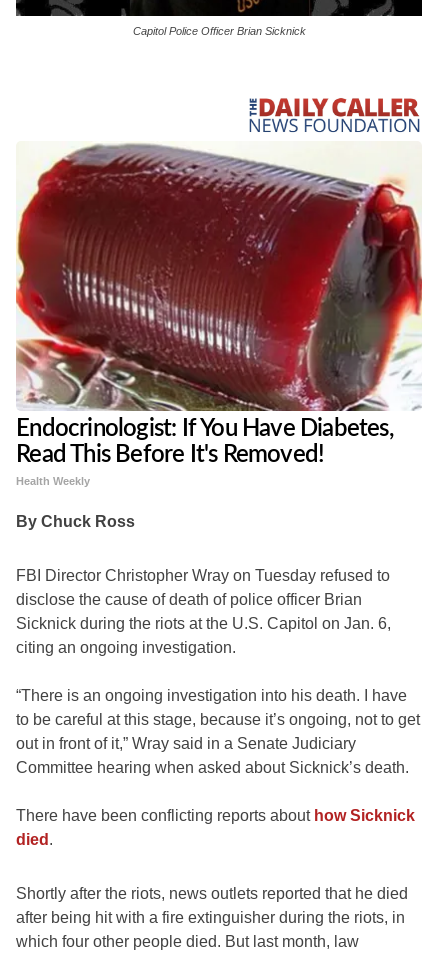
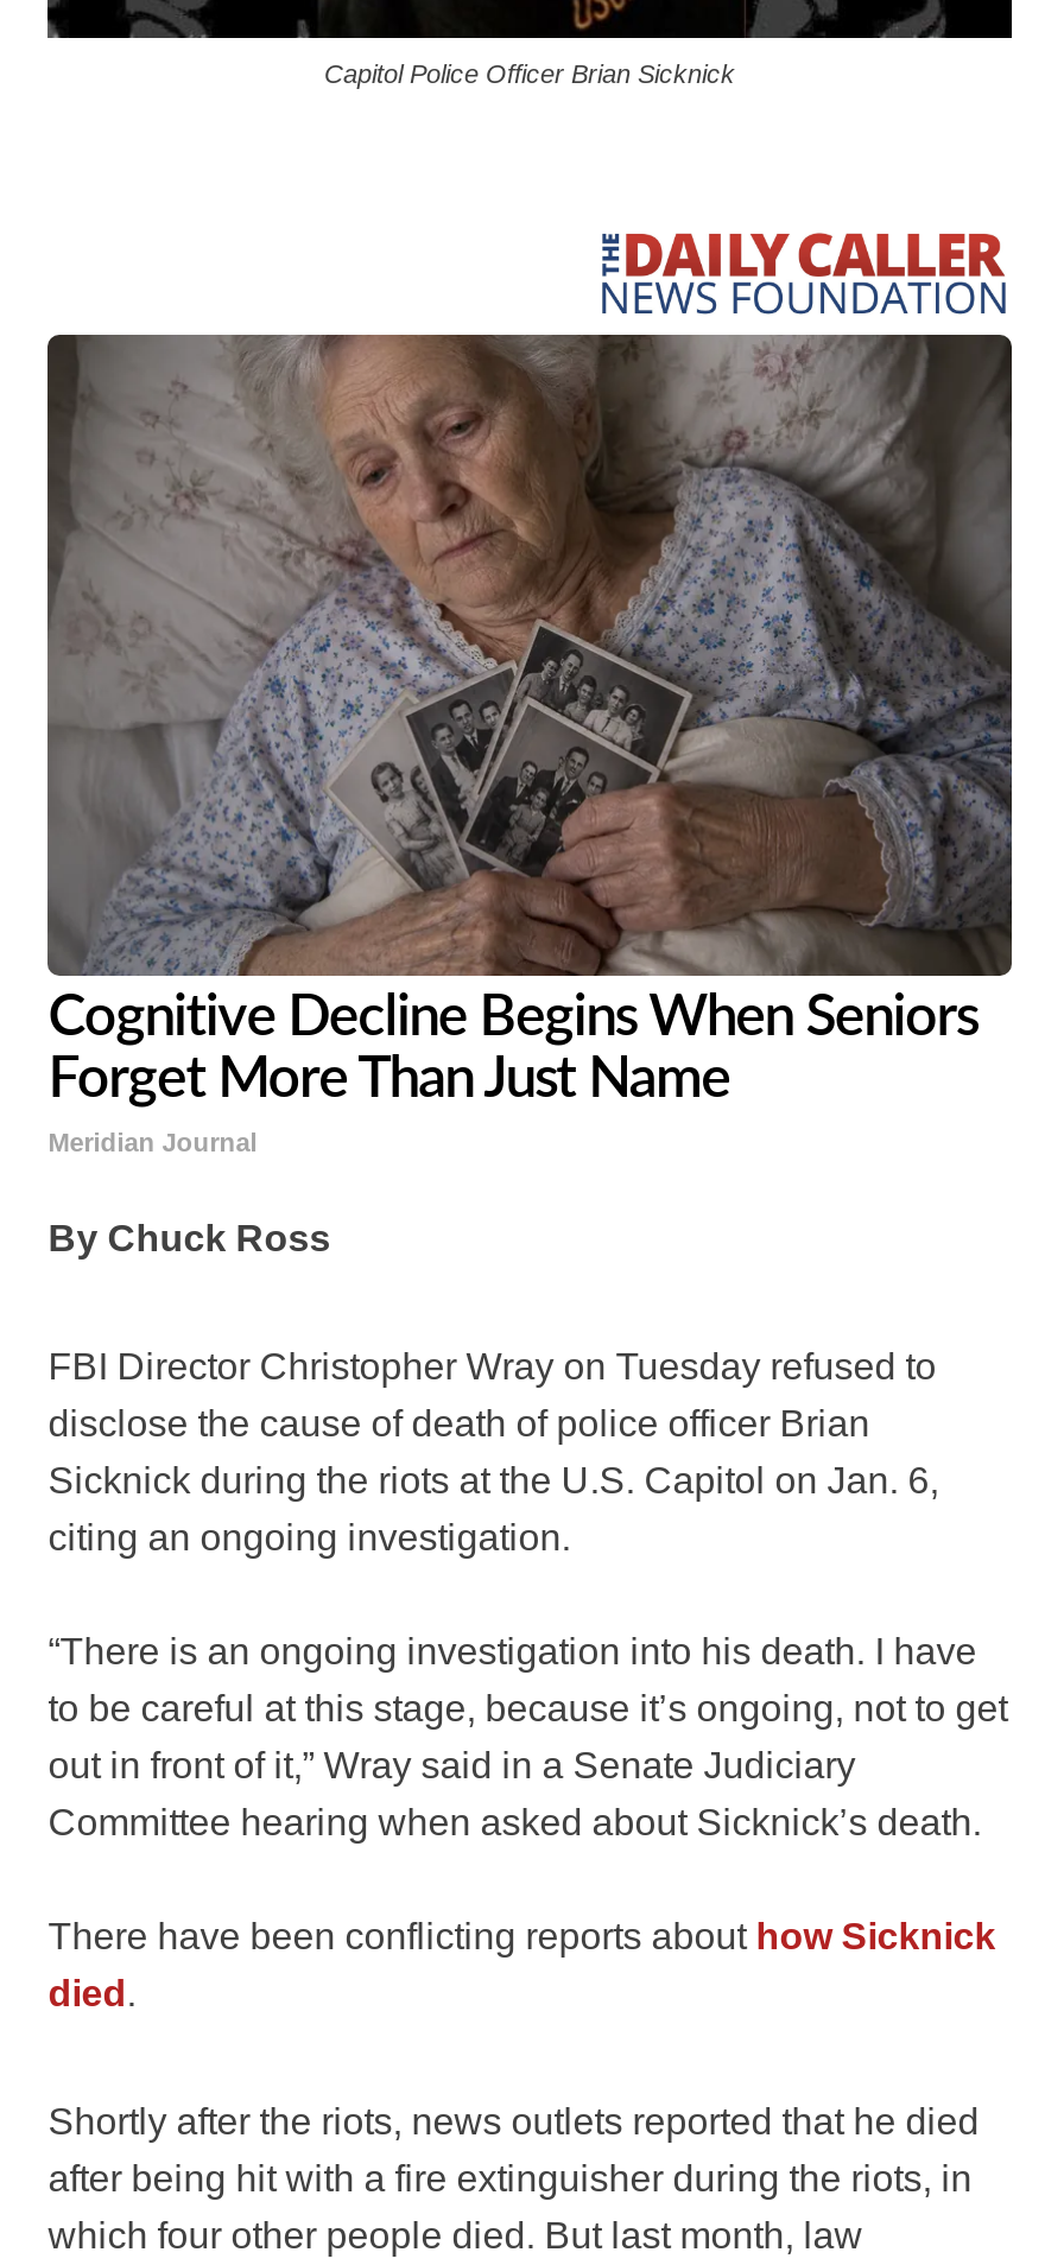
- [image]
- Endocrinologist: If You Have Diabetes,
- Read This Before It's Removed!
- Health Weekly
+ [image]
+ Cognitive Decline Begins When Seniors
+ Forget More Than Just Name
+ Meridian Journal
